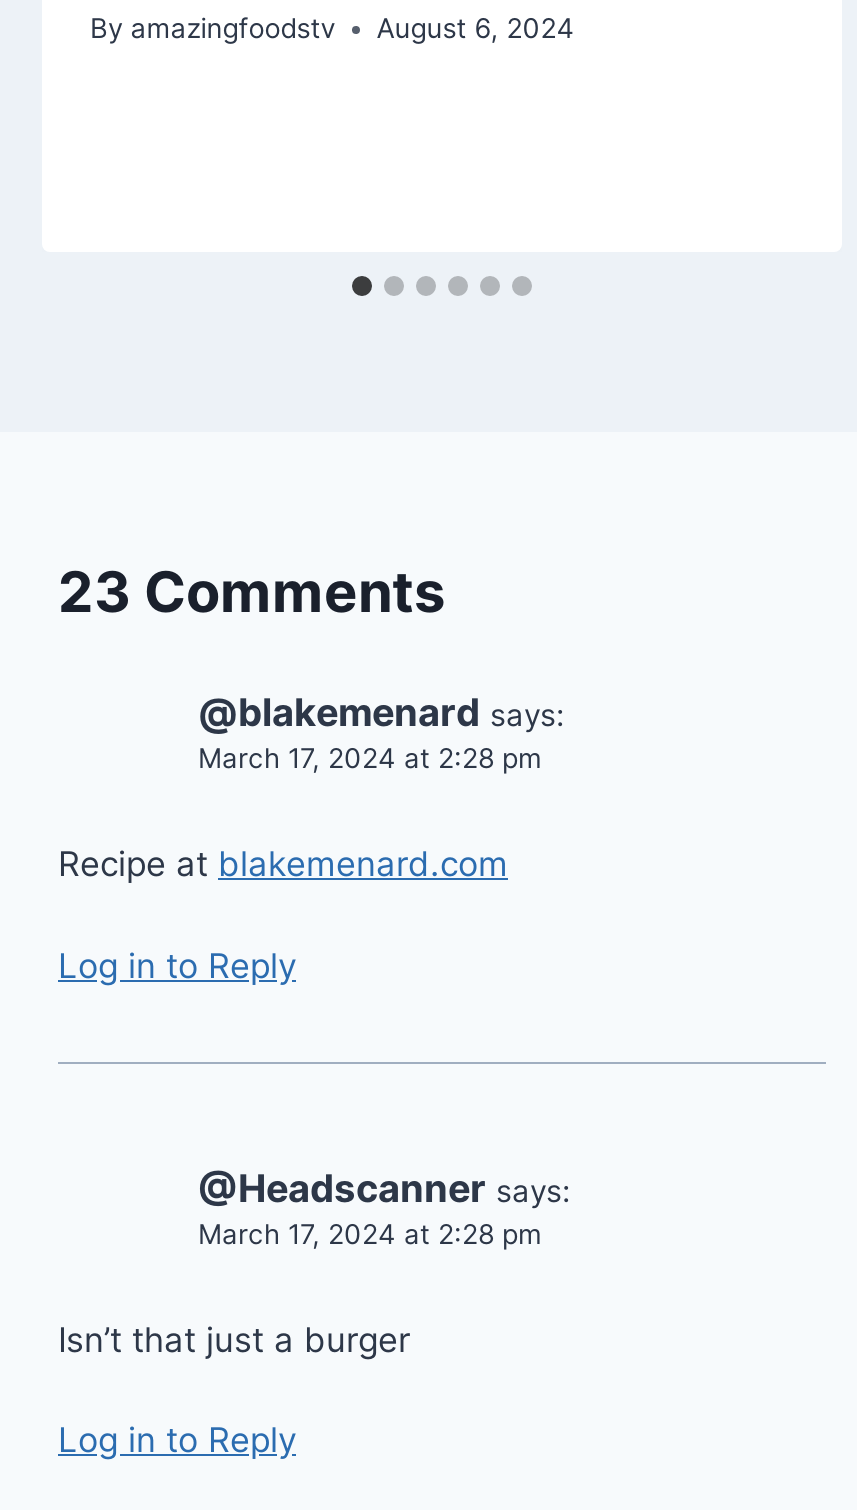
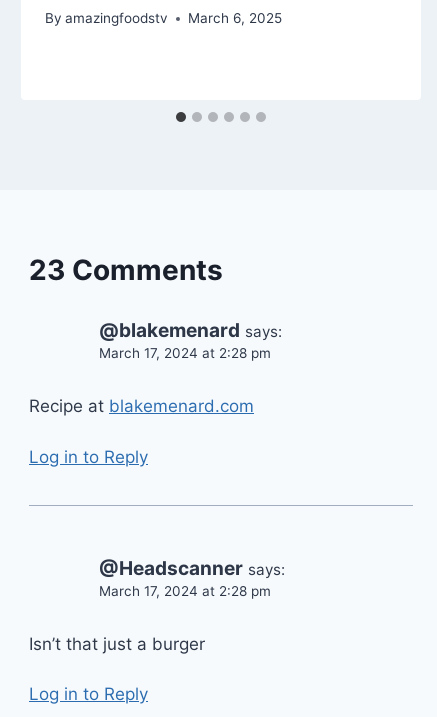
- By amazingfoodstv August 6, 2024
+ By amazingfoodstv March 6, 2025
